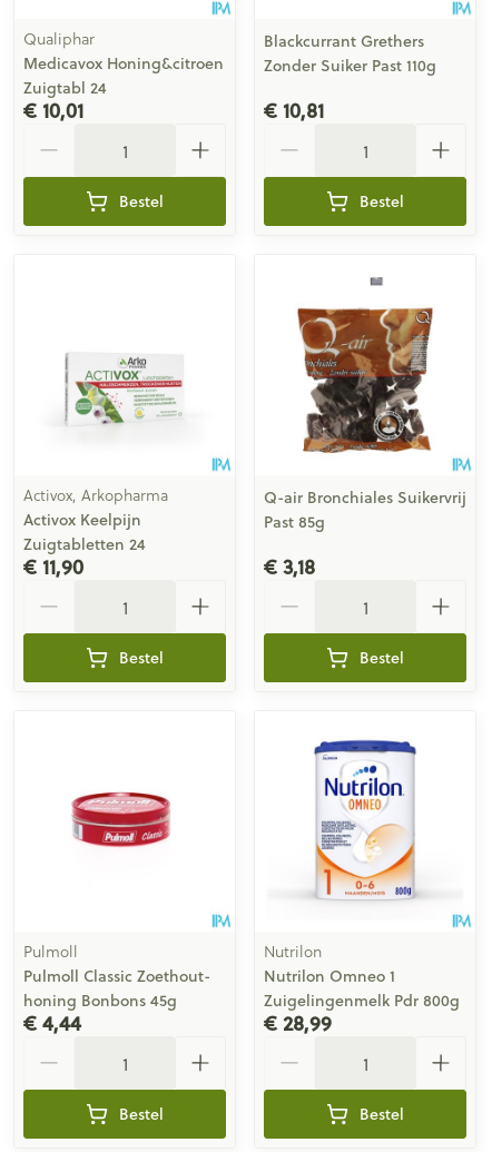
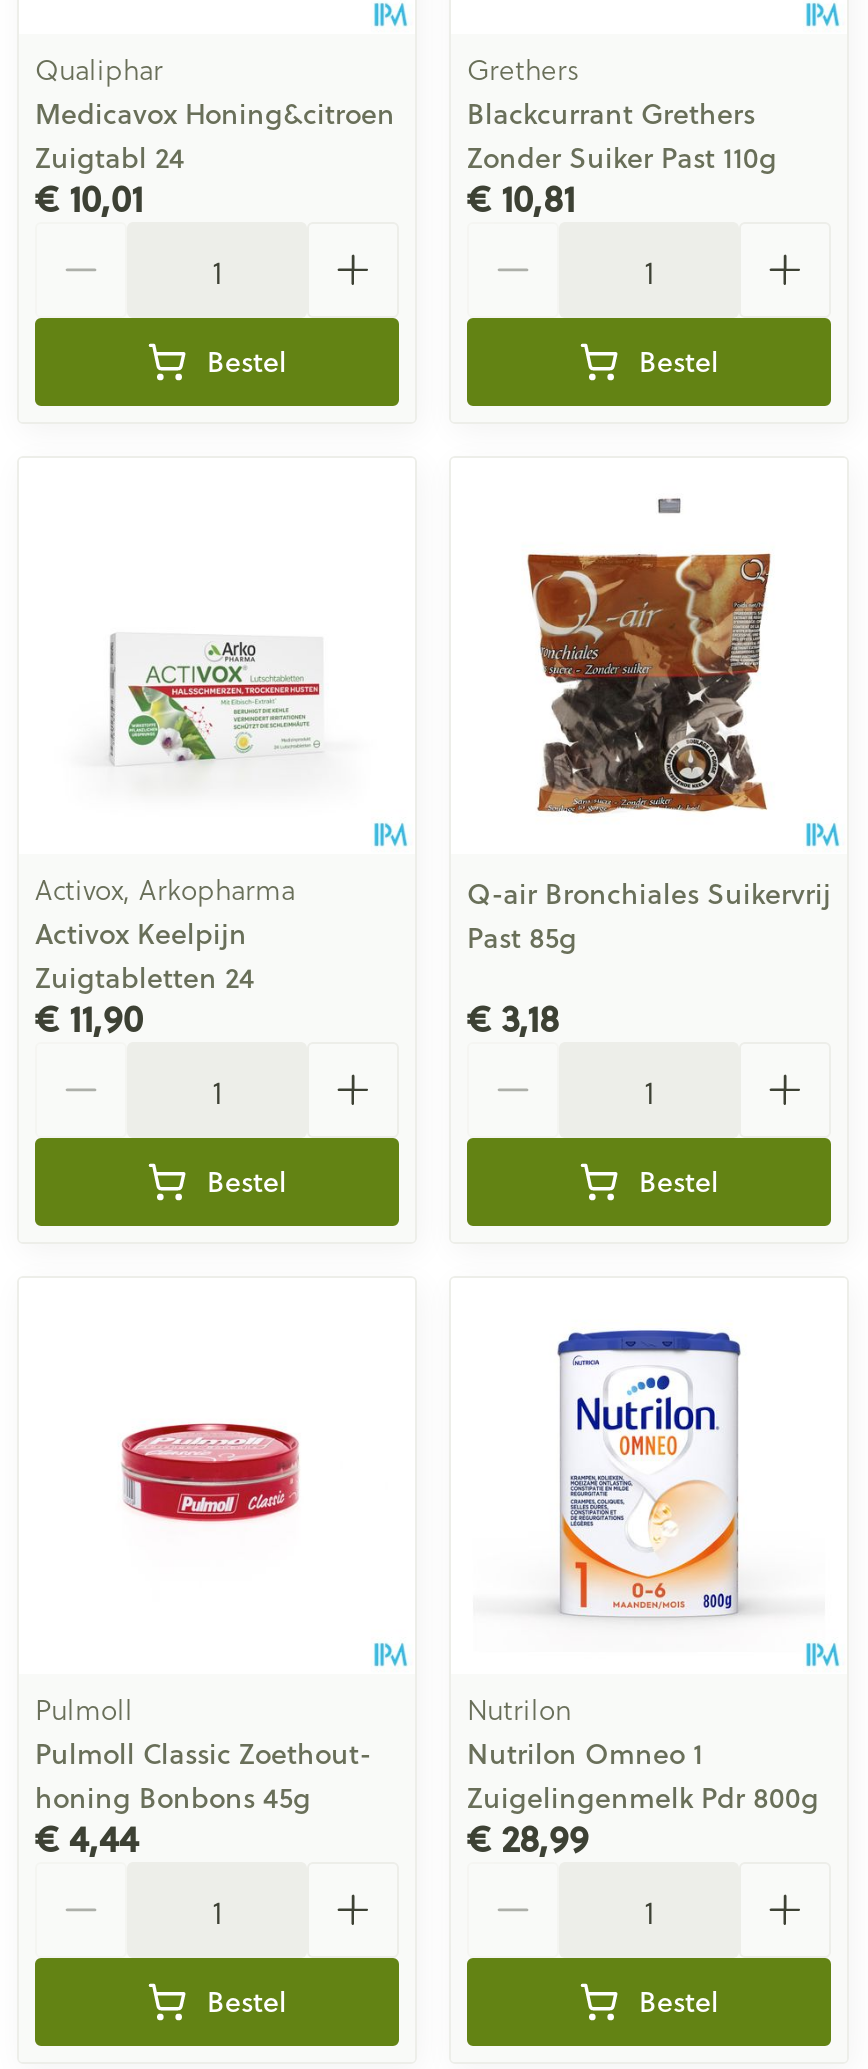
moved down: Blackcurrant Grethers | Zonder Suiker Past 110g

+ Grethers
